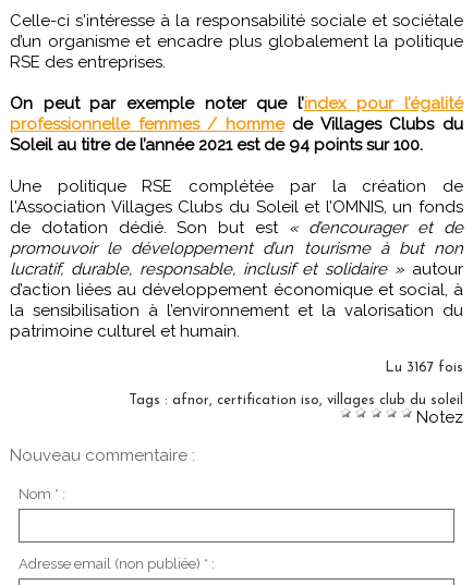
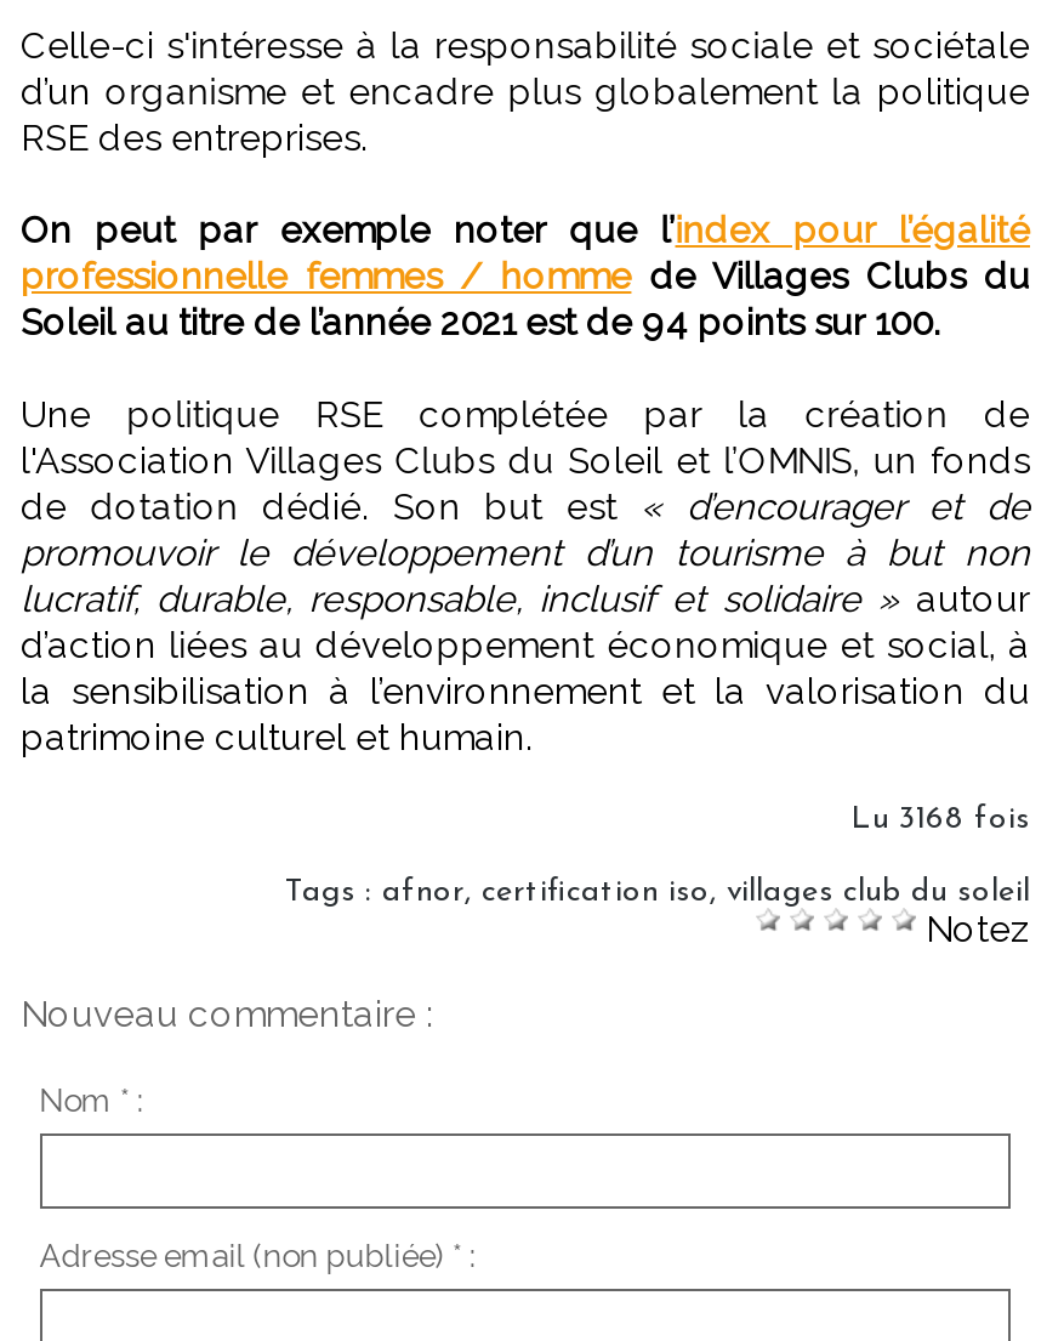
- Lu 3167 fois
+ Lu 3168 fois
